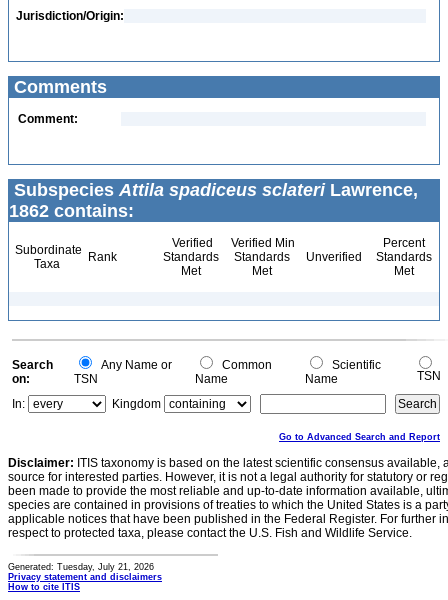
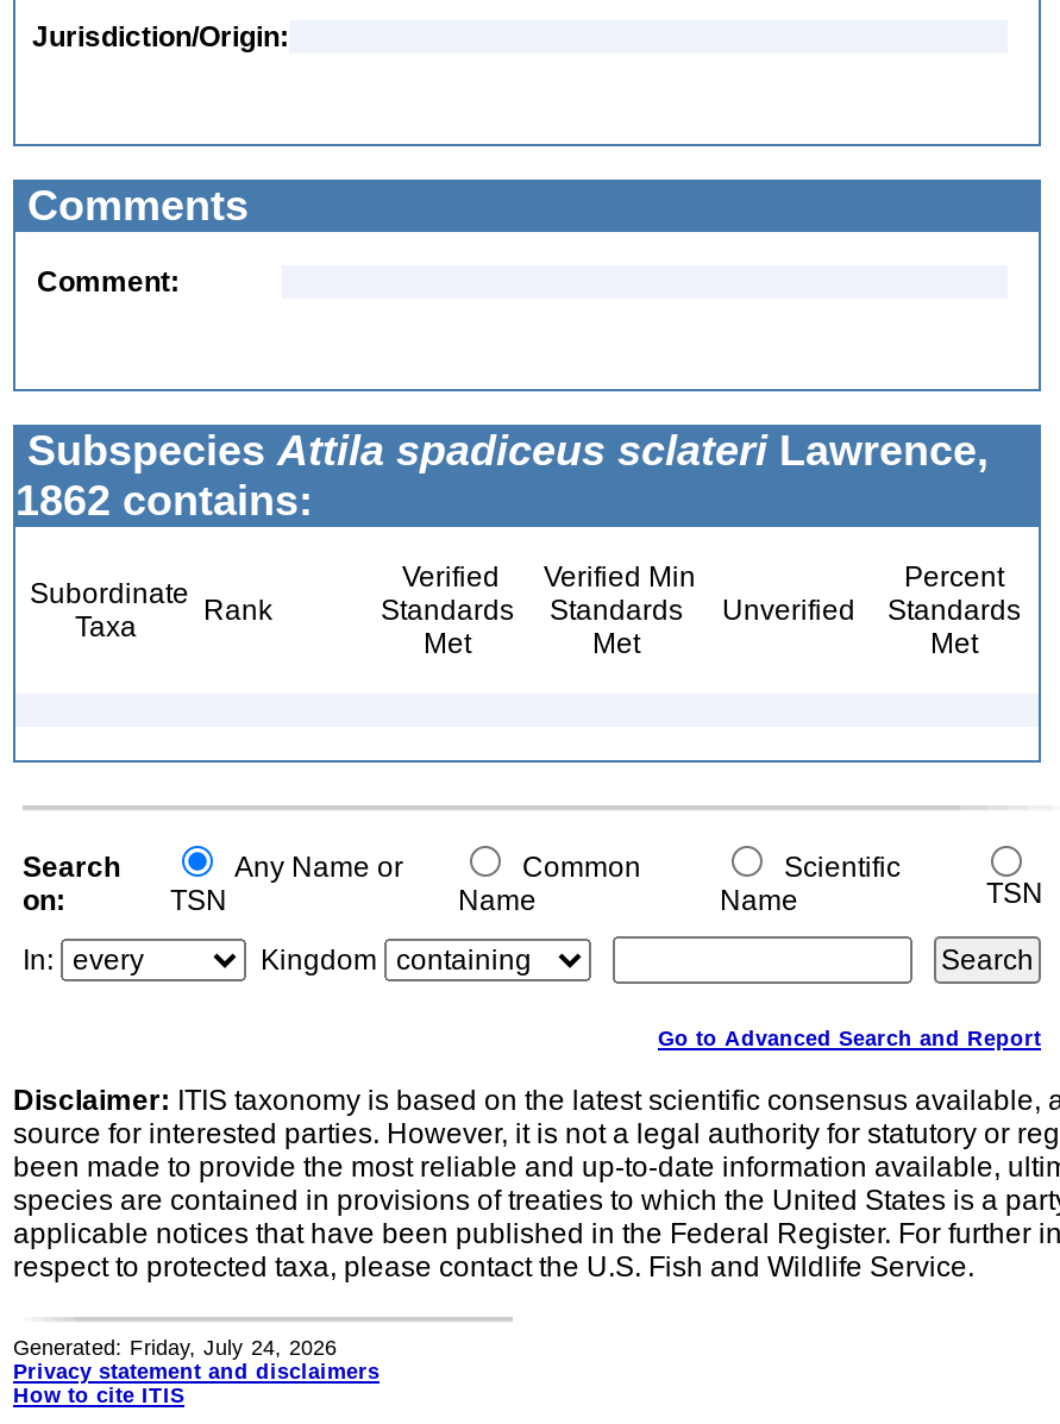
- Generated: Tuesday, July 21, 2026
+ Generated: Friday, July 24, 2026
